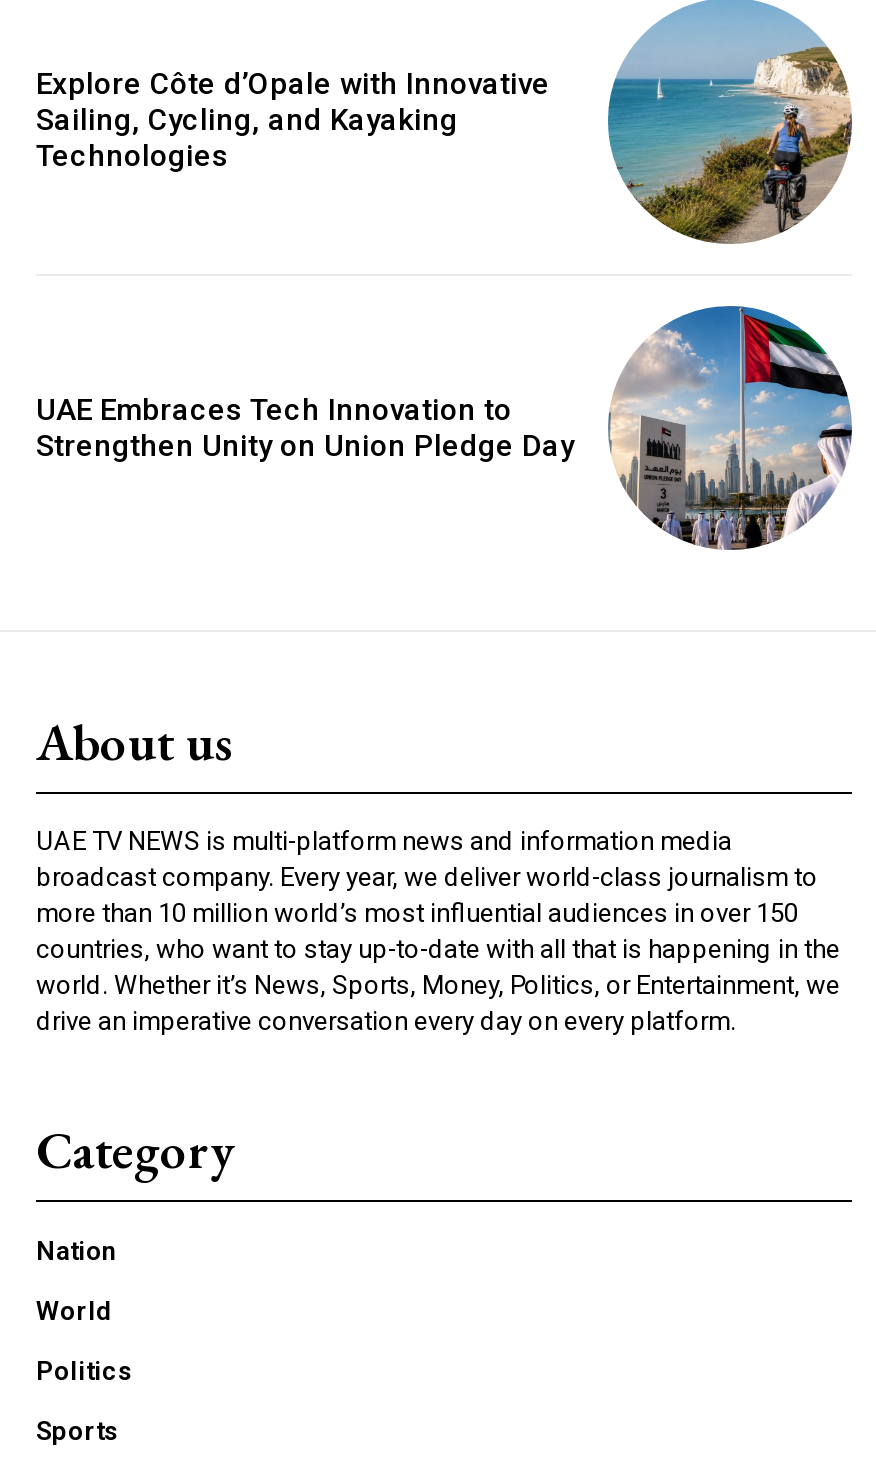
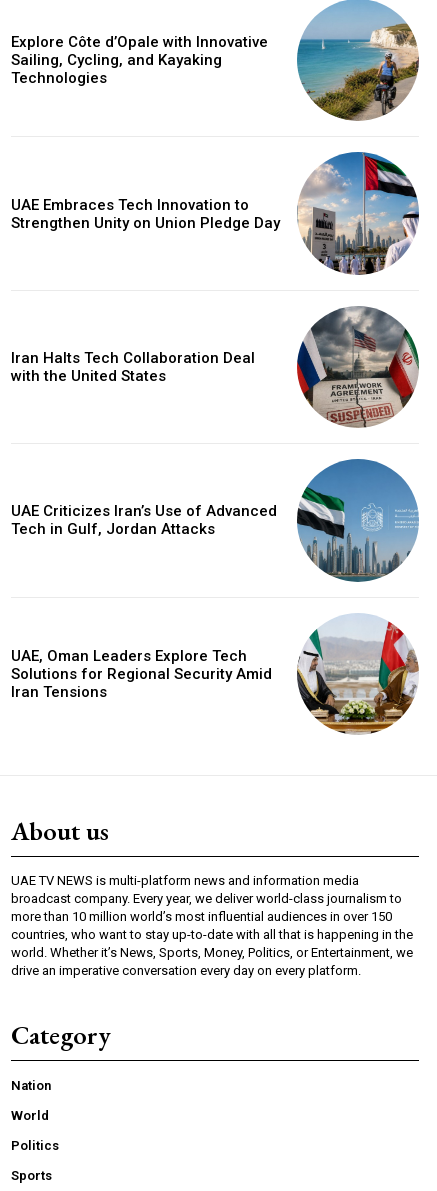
+ Iran Halts Tech Collaboration Deal
+ with the United States

+ [image]
+ UAE Criticizes Iran’s Use of Advanced
+ Tech in Gulf, Jordan Attacks

+ [image]
+ UAE, Oman Leaders Explore Tech
+ Solutions for Regional Security Amid
+ Iran Tensions

+ [image]
